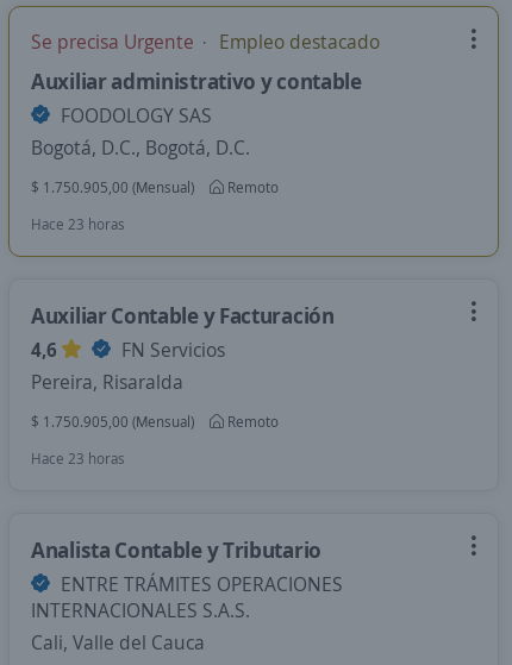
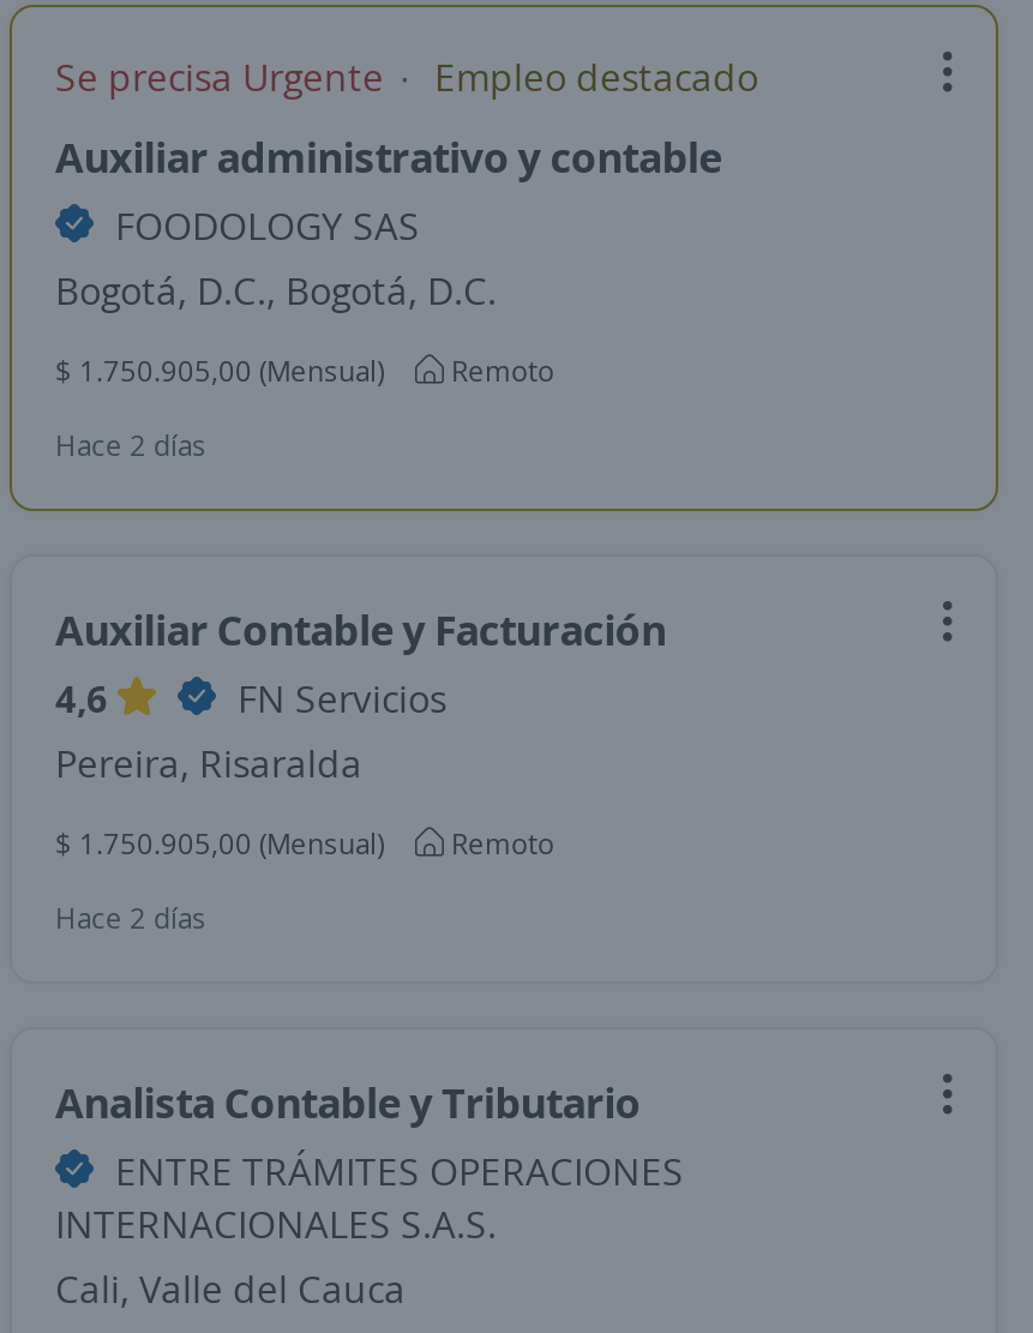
- Hace 23 horas
+ Hace 2 días

- Hace 23 horas
+ Hace 2 días
